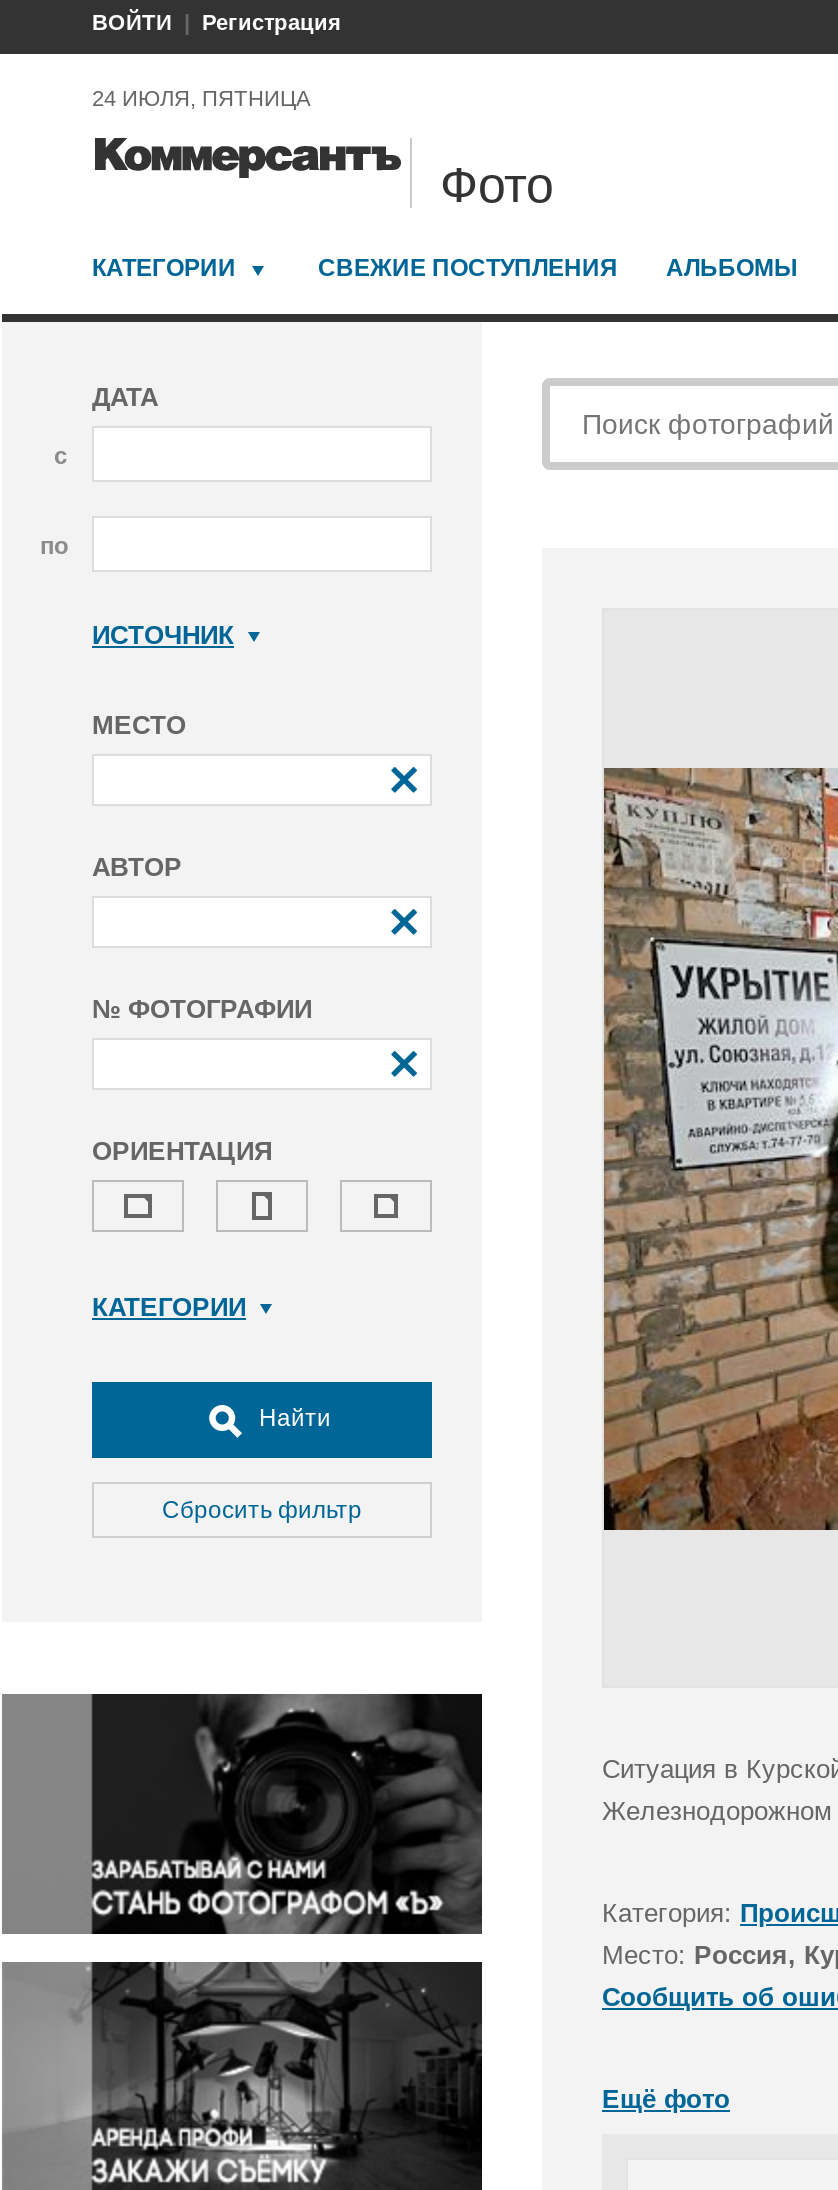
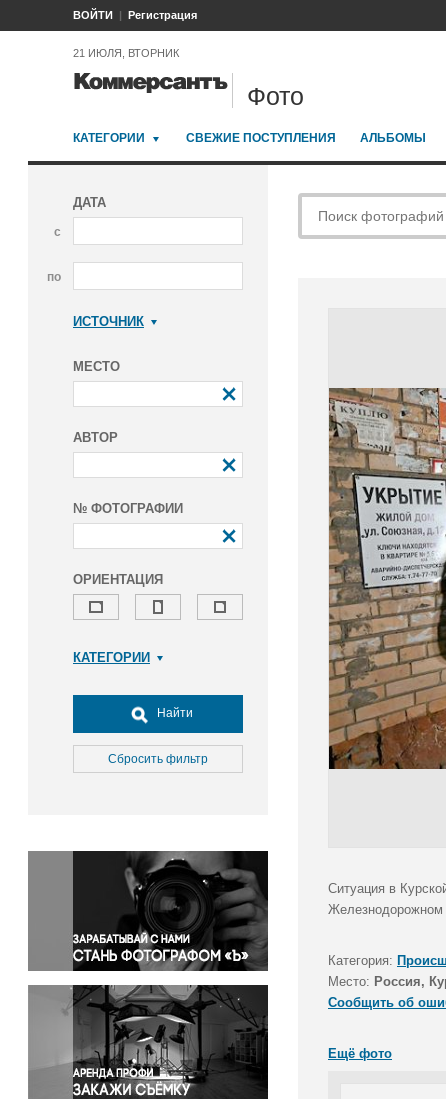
- 24 ИЮЛЯ, ПЯТНИЦА
+ 21 ИЮЛЯ, ВТОРНИК
